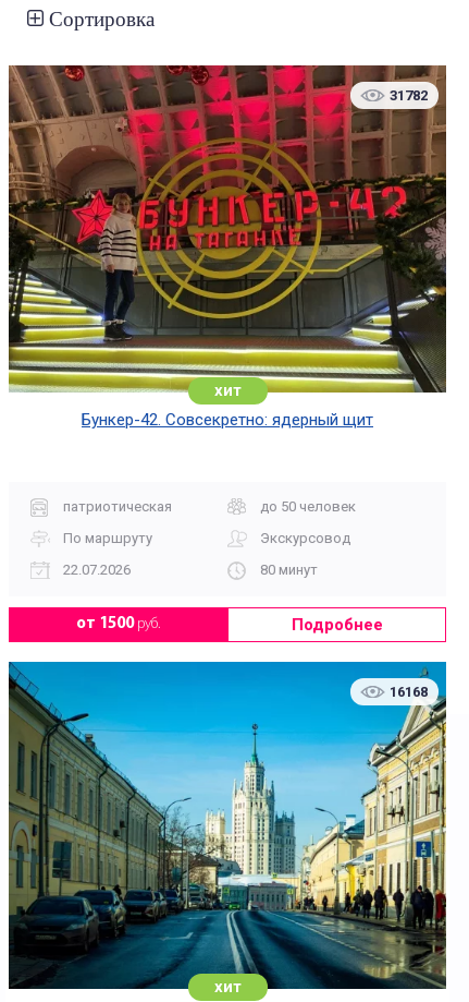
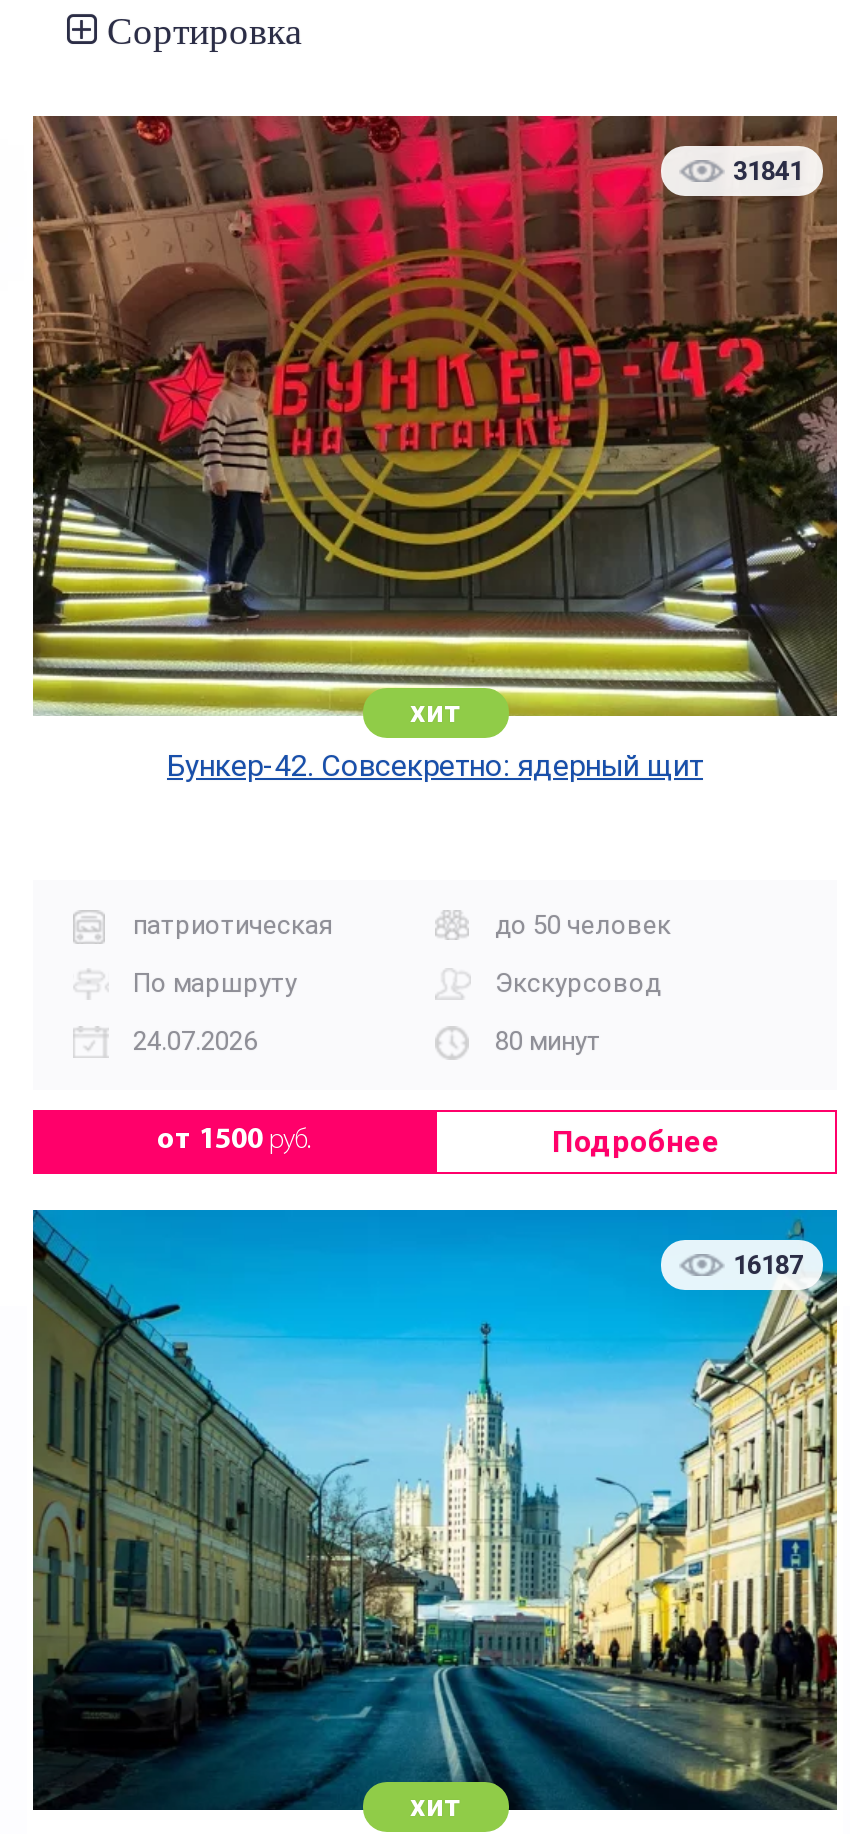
- 31782
+ 31841

- 22.07.2026
+ 24.07.2026

- 16168
+ 16187
